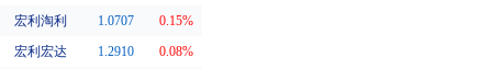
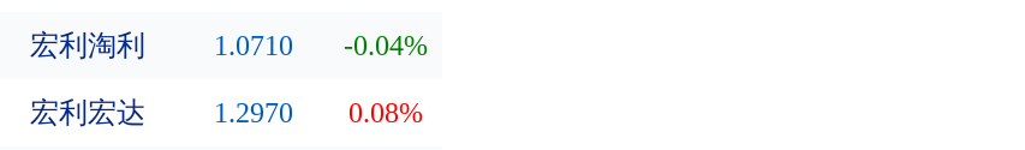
- 1.0707
+ 1.0710

- 0.15%
+ -0.04%

- 1.2910 0.08%
+ 1.2970 0.08%
